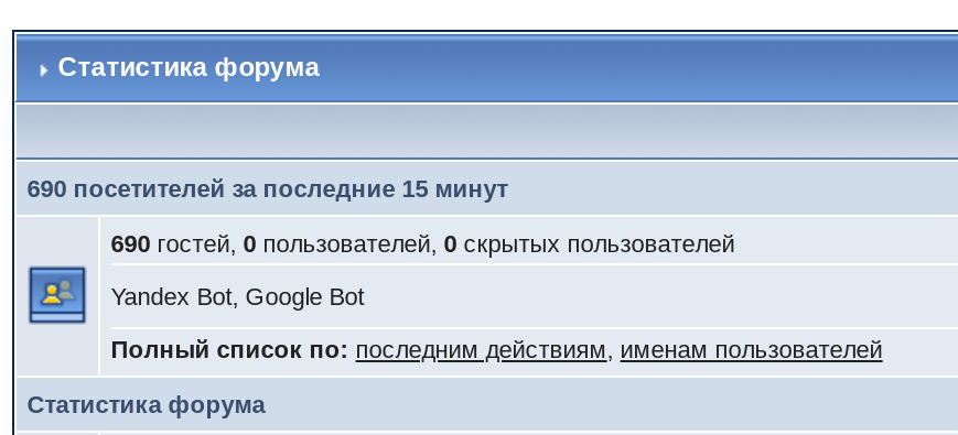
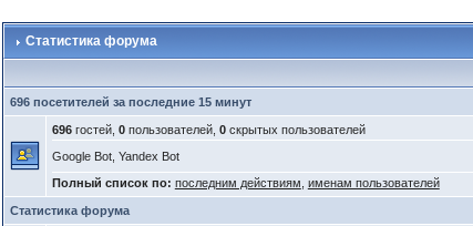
- 690 посетителей за последние 15 минут
+ 696 посетителей за последние 15 минут

- 690 гостей, 0 пользователей, 0 скрытых пользователей
+ 696 гостей, 0 пользователей, 0 скрытых пользователей

- Yandex Bot, Google Bot
+ Google Bot, Yandex Bot
